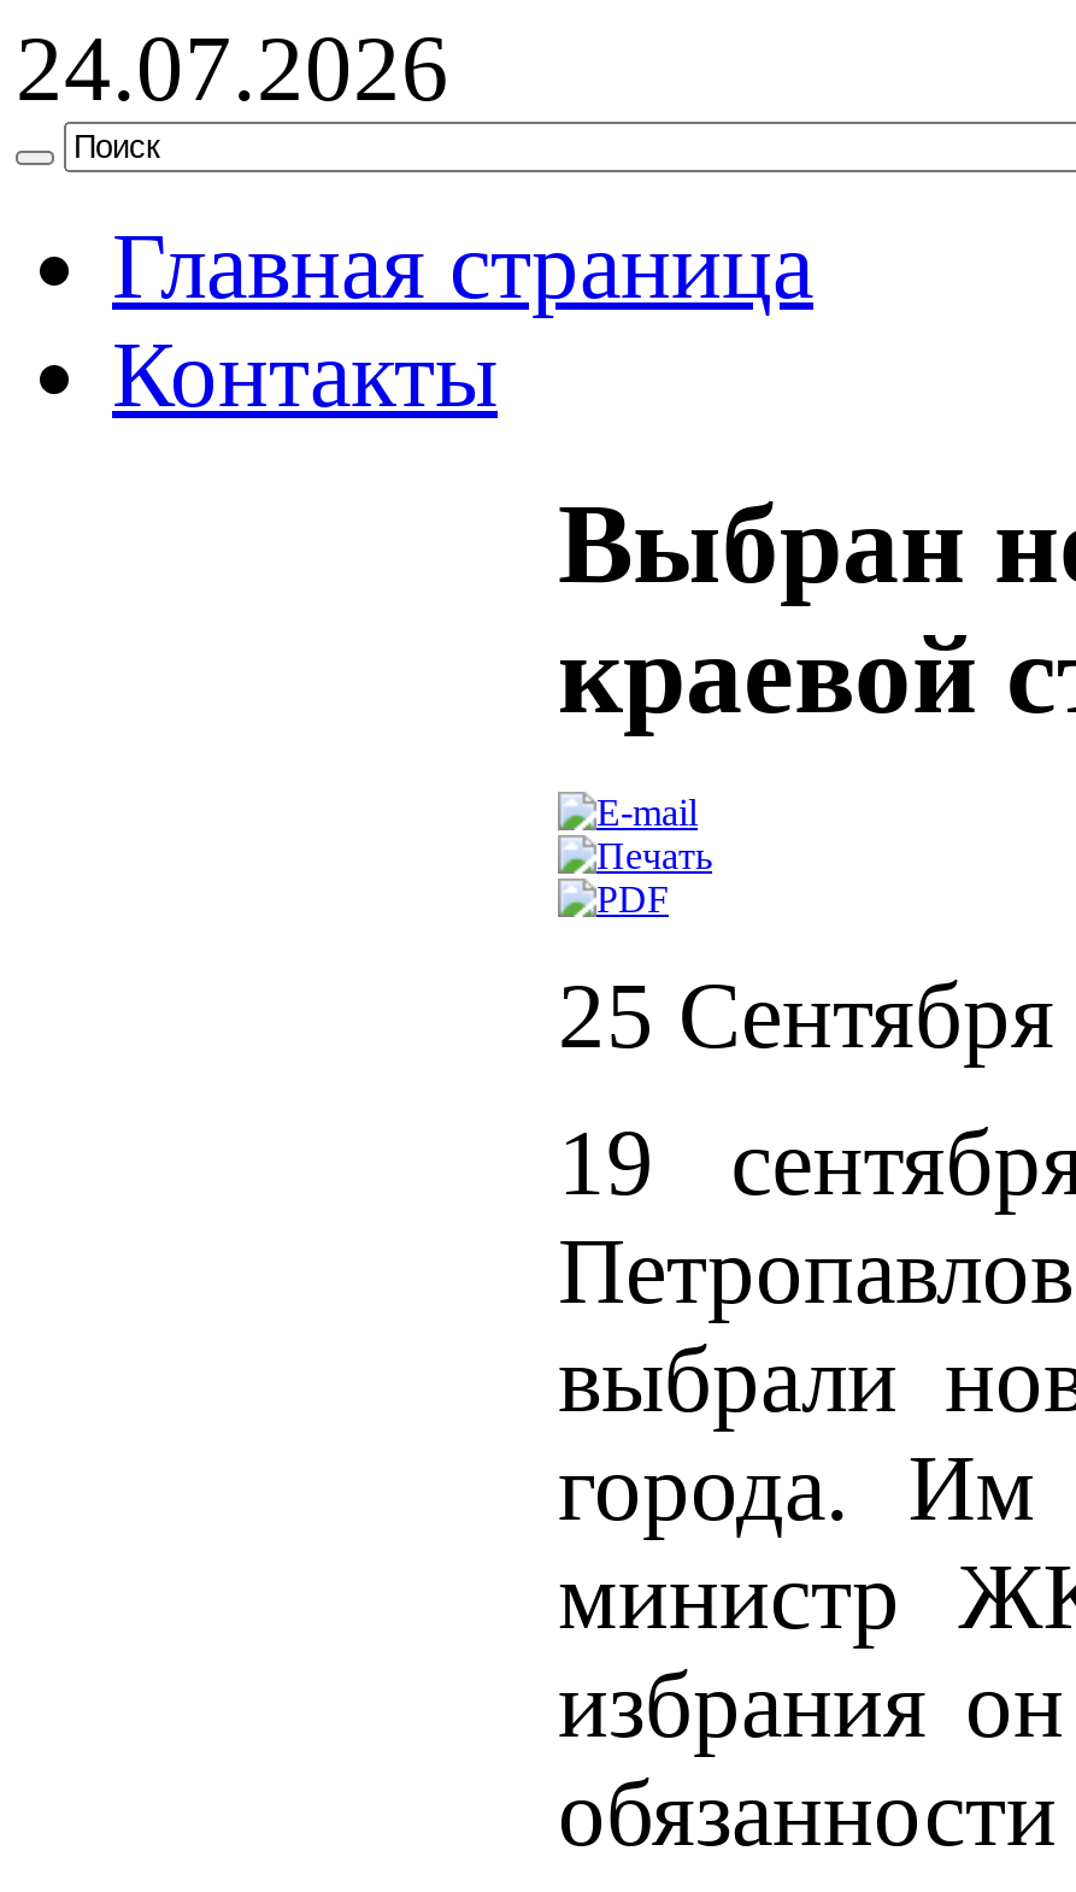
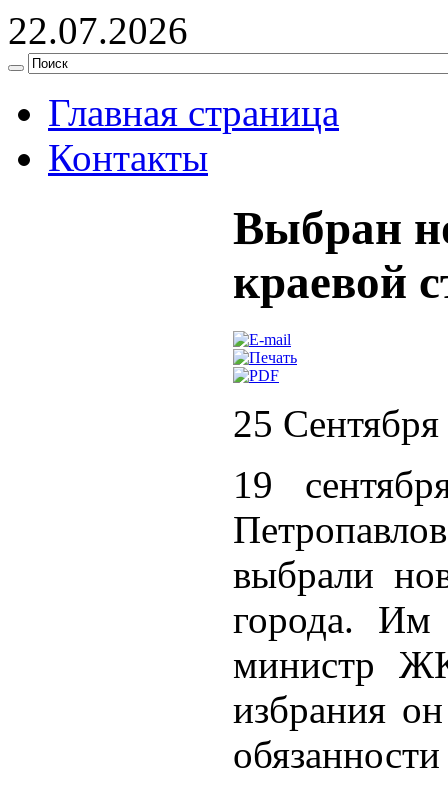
- 24.07.2026
+ 22.07.2026
